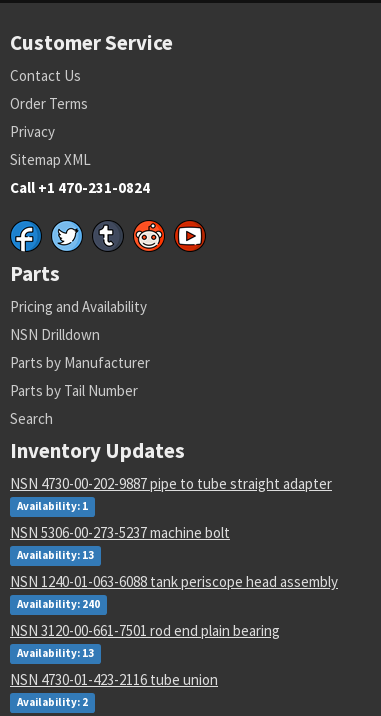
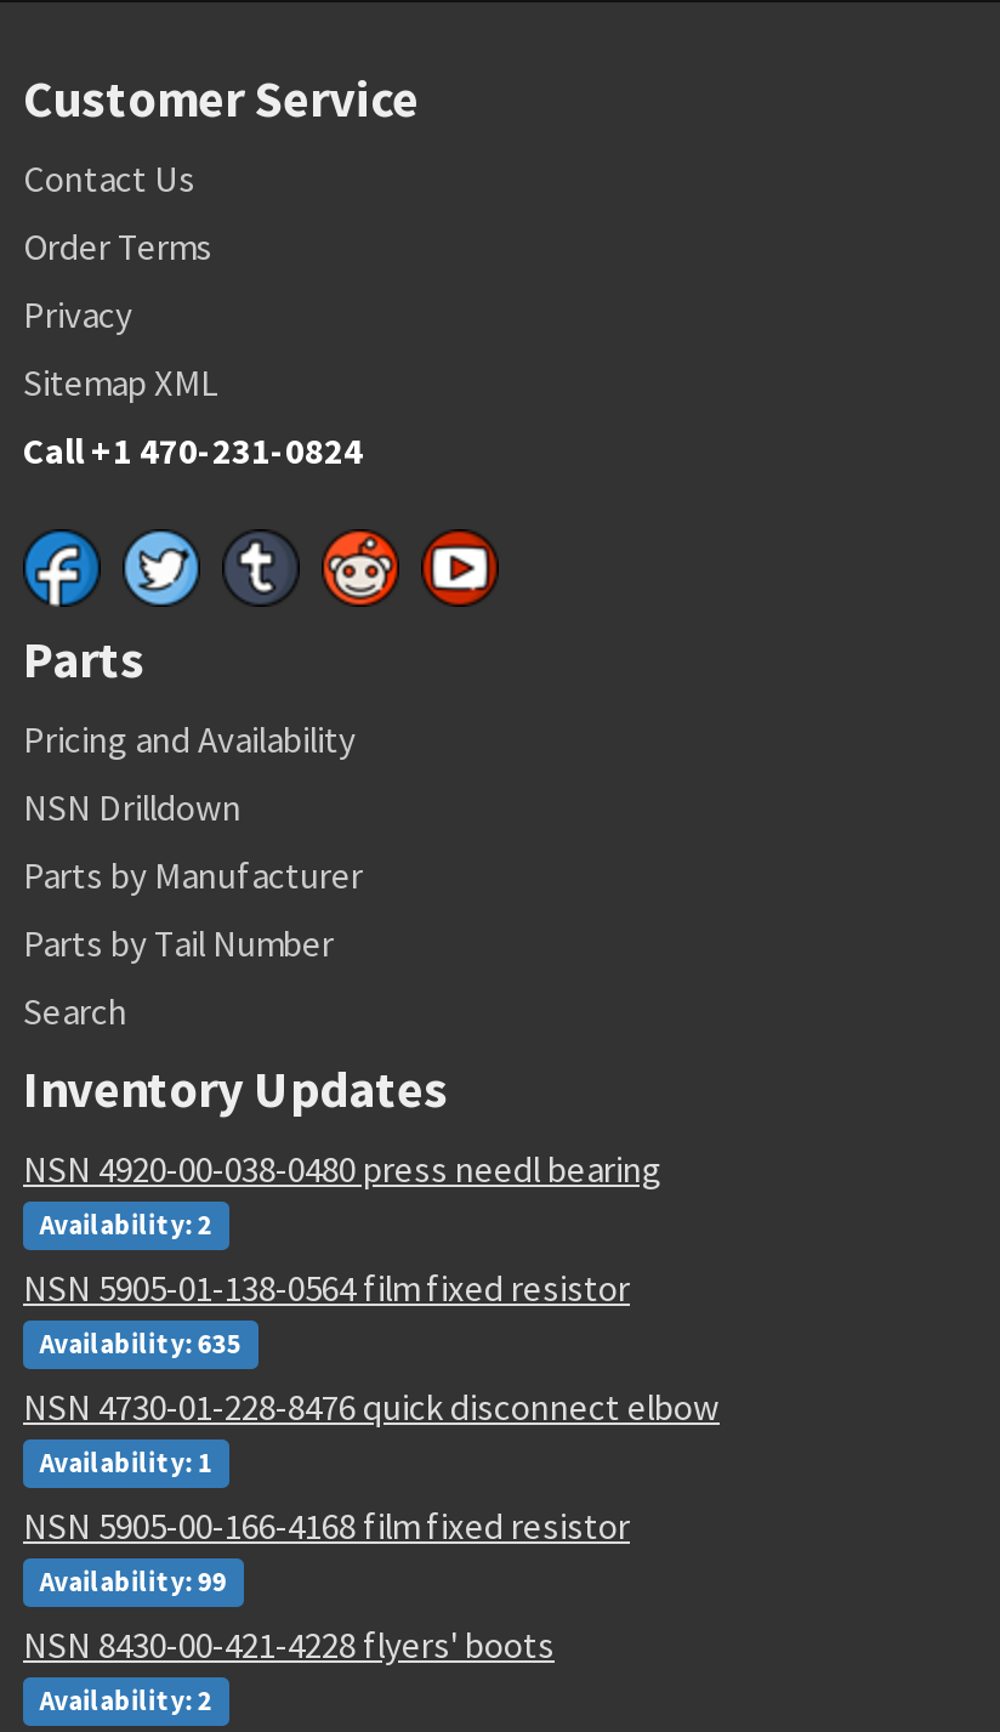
- NSN 4730-00-202-9887 pipe to tube straight adapter
+ NSN 4920-00-038-0480 press needl bearing
+ Availability: 2
+ NSN 5905-01-138-0564 film fixed resistor
+ Availability: 635
+ NSN 4730-01-228-8476 quick disconnect elbow

moved down: Availability: 1

- NSN 5306-00-273-5237 machine bolt
- Availability: 13
- NSN 1240-01-063-6088 tank periscope head assembly
- Availability: 240
- NSN 3120-00-661-7501 rod end plain bearing
- Availability: 13
- NSN 4730-01-423-2116 tube union
+ NSN 5905-00-166-4168 film fixed resistor
+ Availability: 99
+ NSN 8430-00-421-4228 flyers' boots
